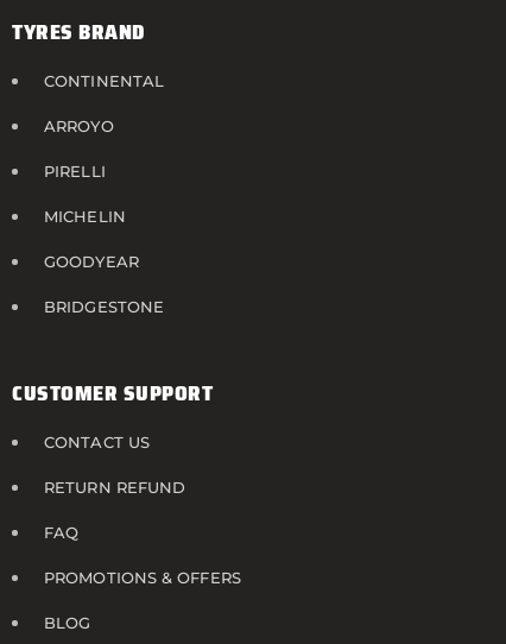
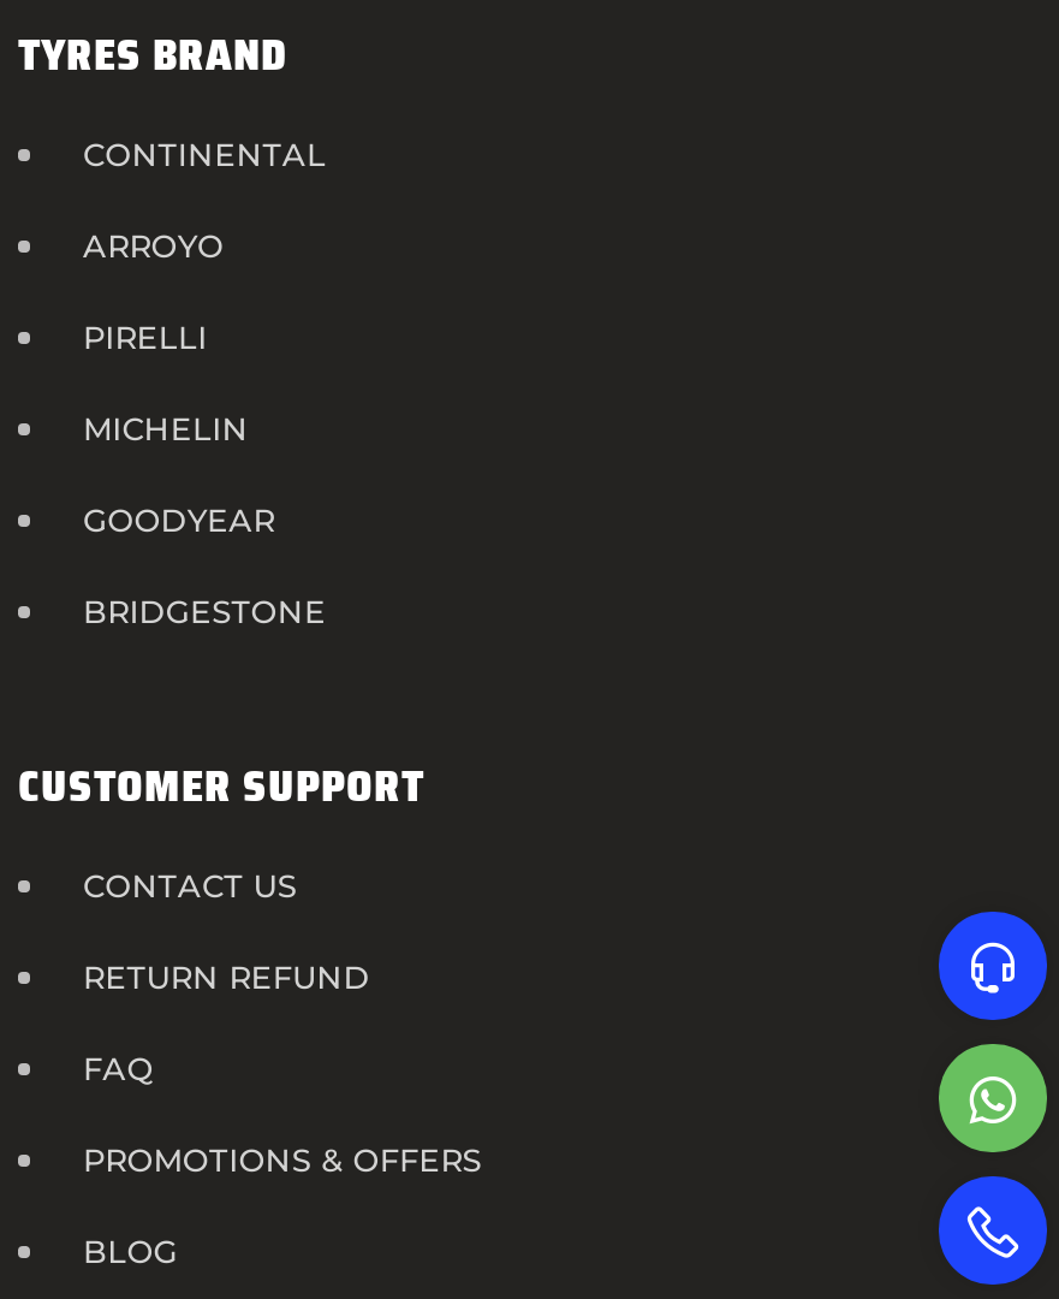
+ [image]

+ [image]

+ [image]
